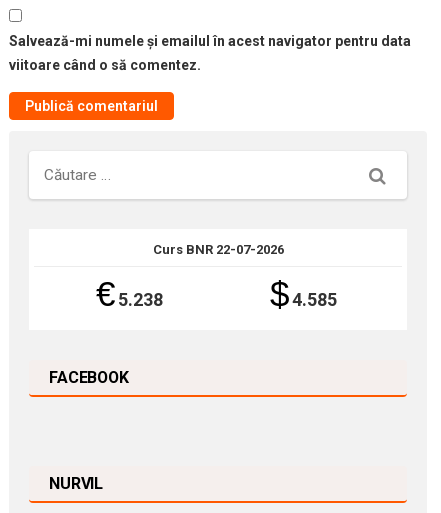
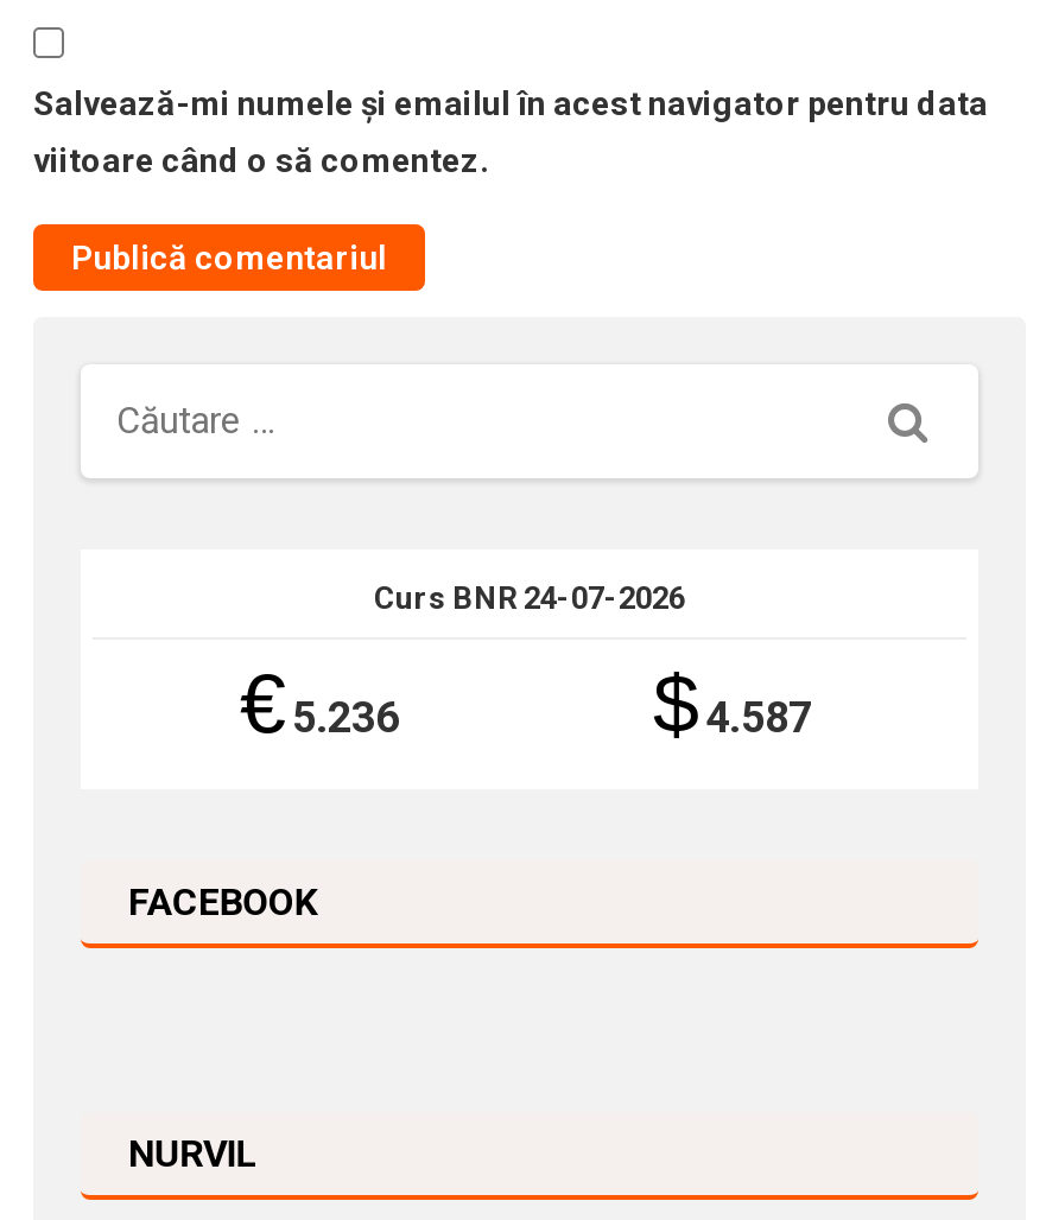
- Curs BNR 22-07-2026
+ Curs BNR 24-07-2026

- € 5.238
+ € 5.236

- $ 4.585
+ $ 4.587
